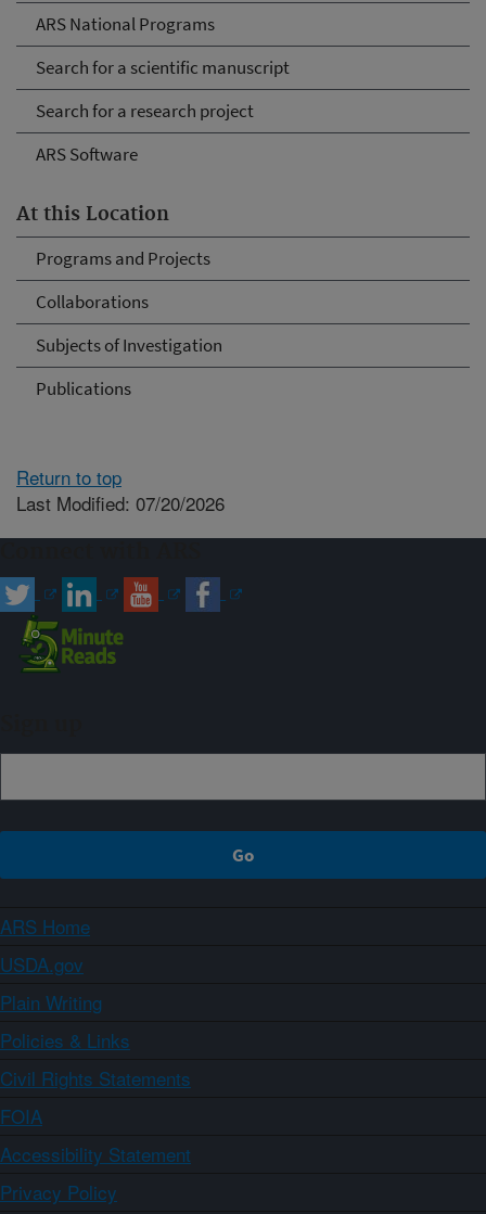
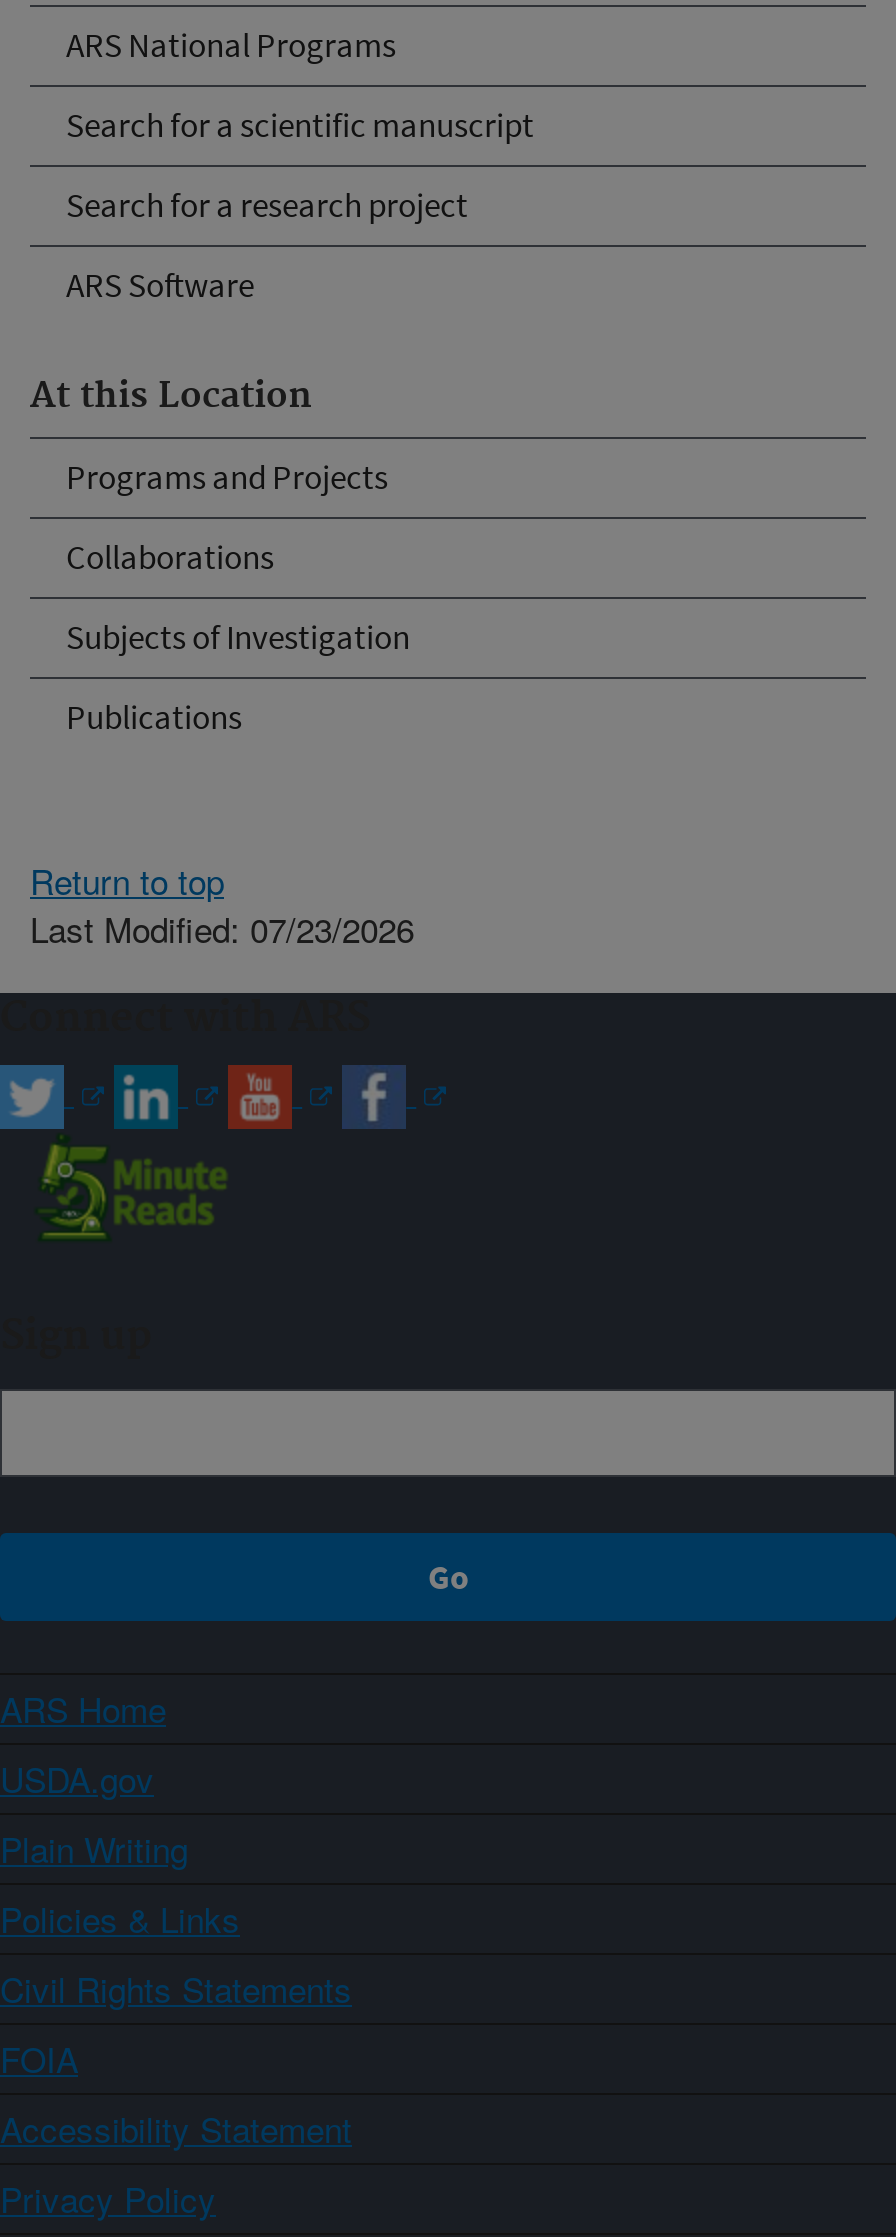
- Last Modified: 07/20/2026
+ Last Modified: 07/23/2026
